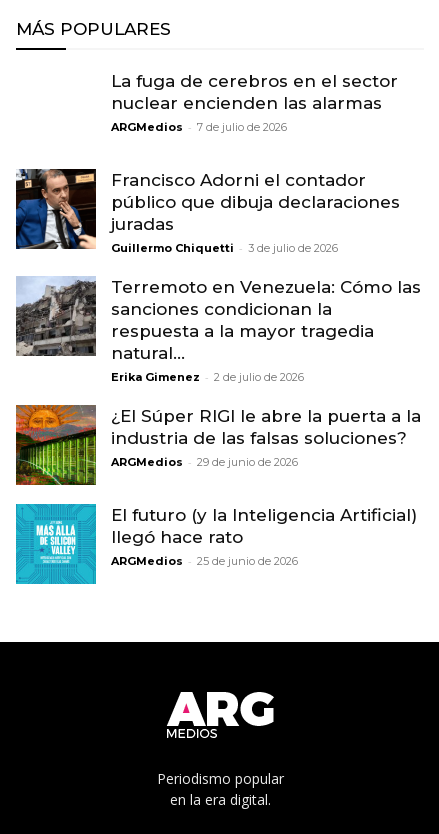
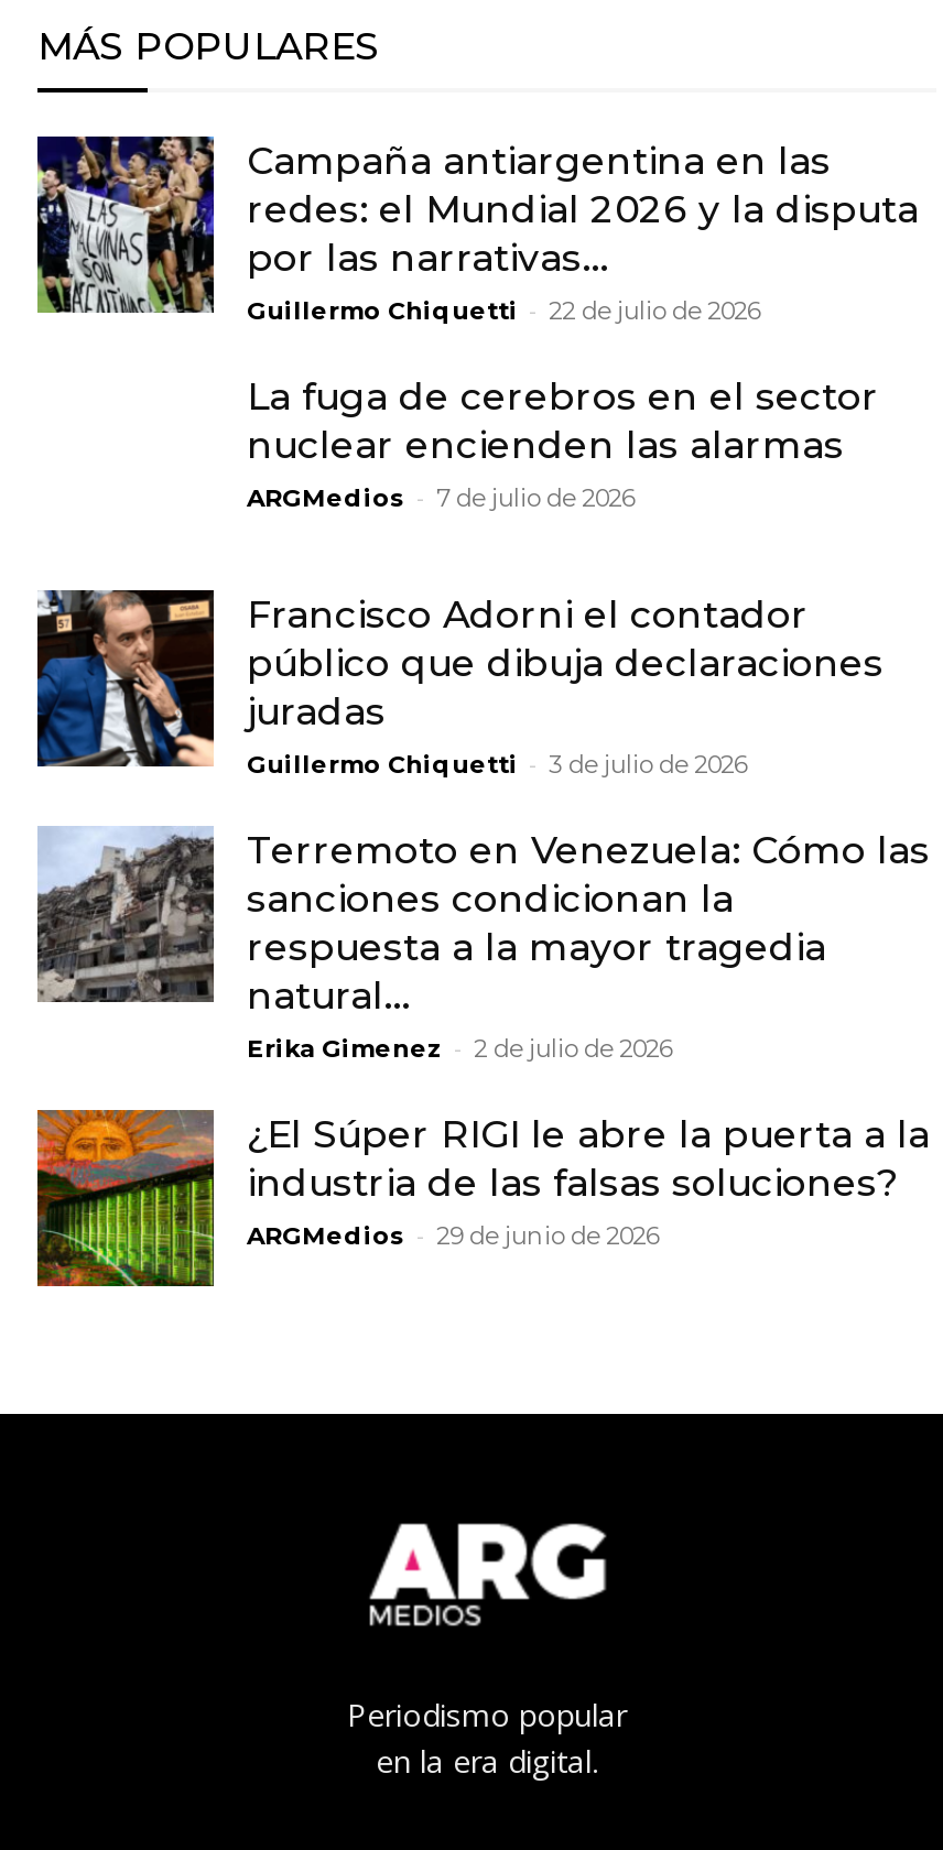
+ [image]
+ Campaña antiargentina en las
+ redes: el Mundial 2026 y la disputa
+ por las narrativas...
+ Guillermo Chiquetti - 22 de julio de 2026

moved down: [image] | La fuga de cerebros en el sector | nuclear encienden las alarmas | ... | industria de las falsas soluciones? | ARGMedios - 29 de junio de 2026

- [image]
- El futuro (y la Inteligencia Artificial)
- llegó hace rato
- ARGMedios - 25 de junio de 2026
